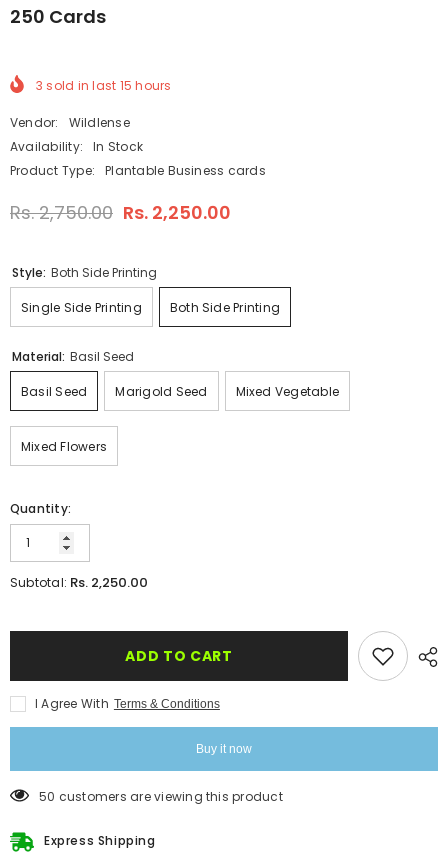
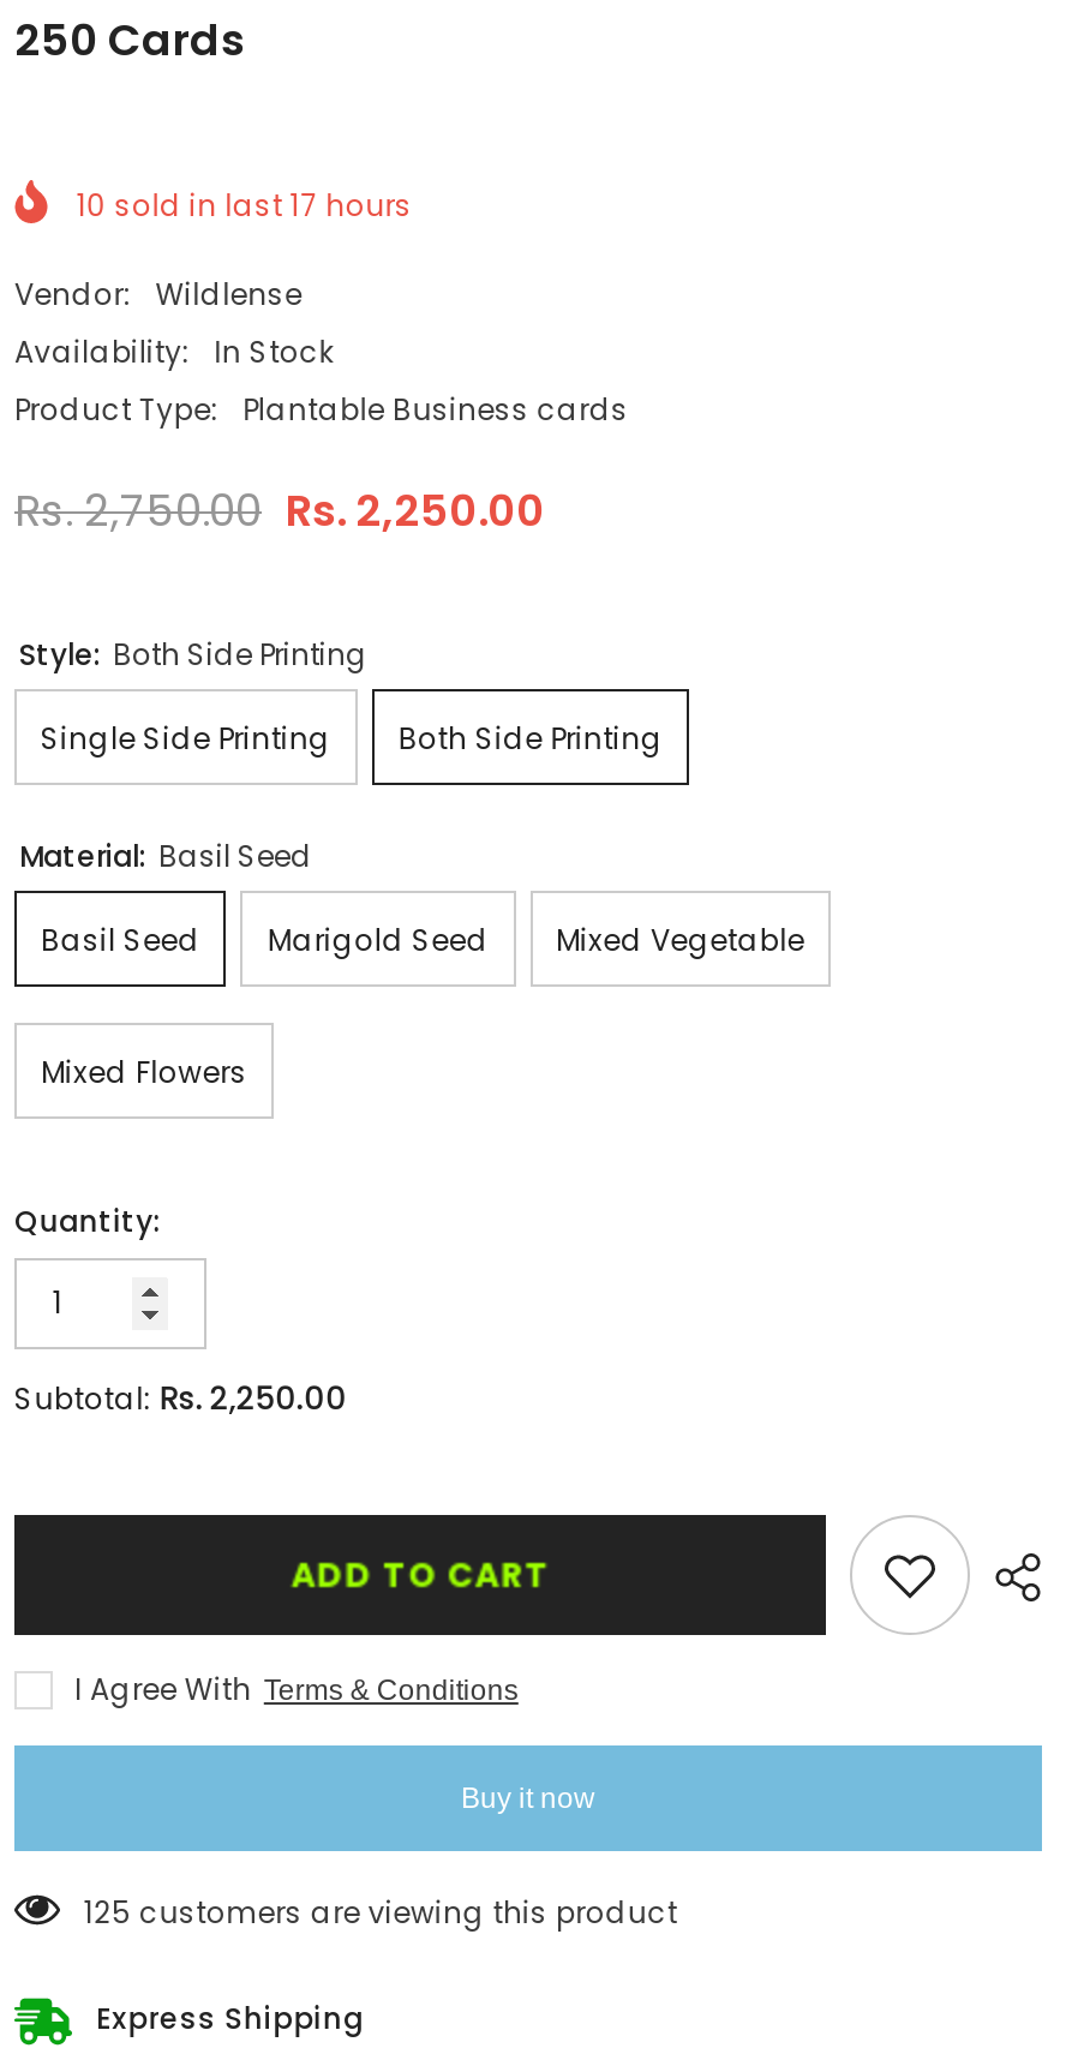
- 3 sold in last 15 hours
+ 10 sold in last 17 hours

- 50 customers are viewing this product
+ 125 customers are viewing this product
